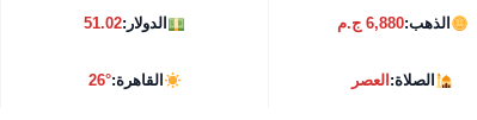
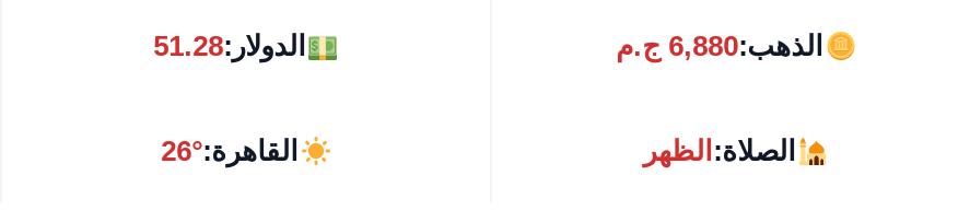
- الدولار:51.02
+ الدولار:51.28

- الصلاة:العصر
+ الصلاة:الظهر
